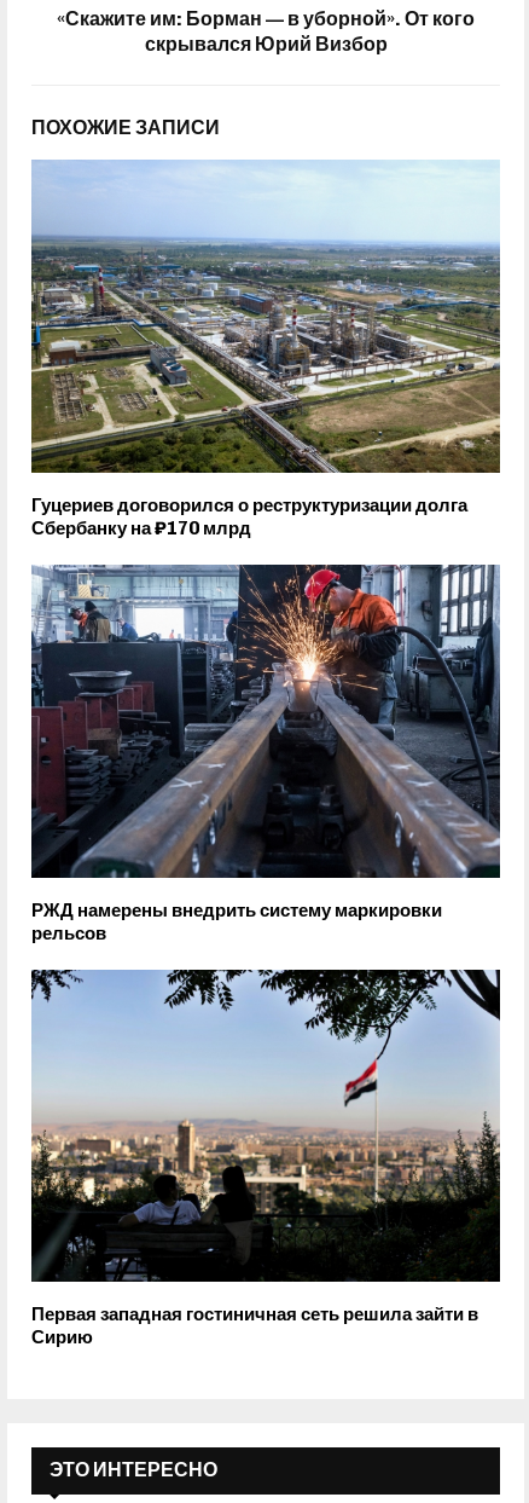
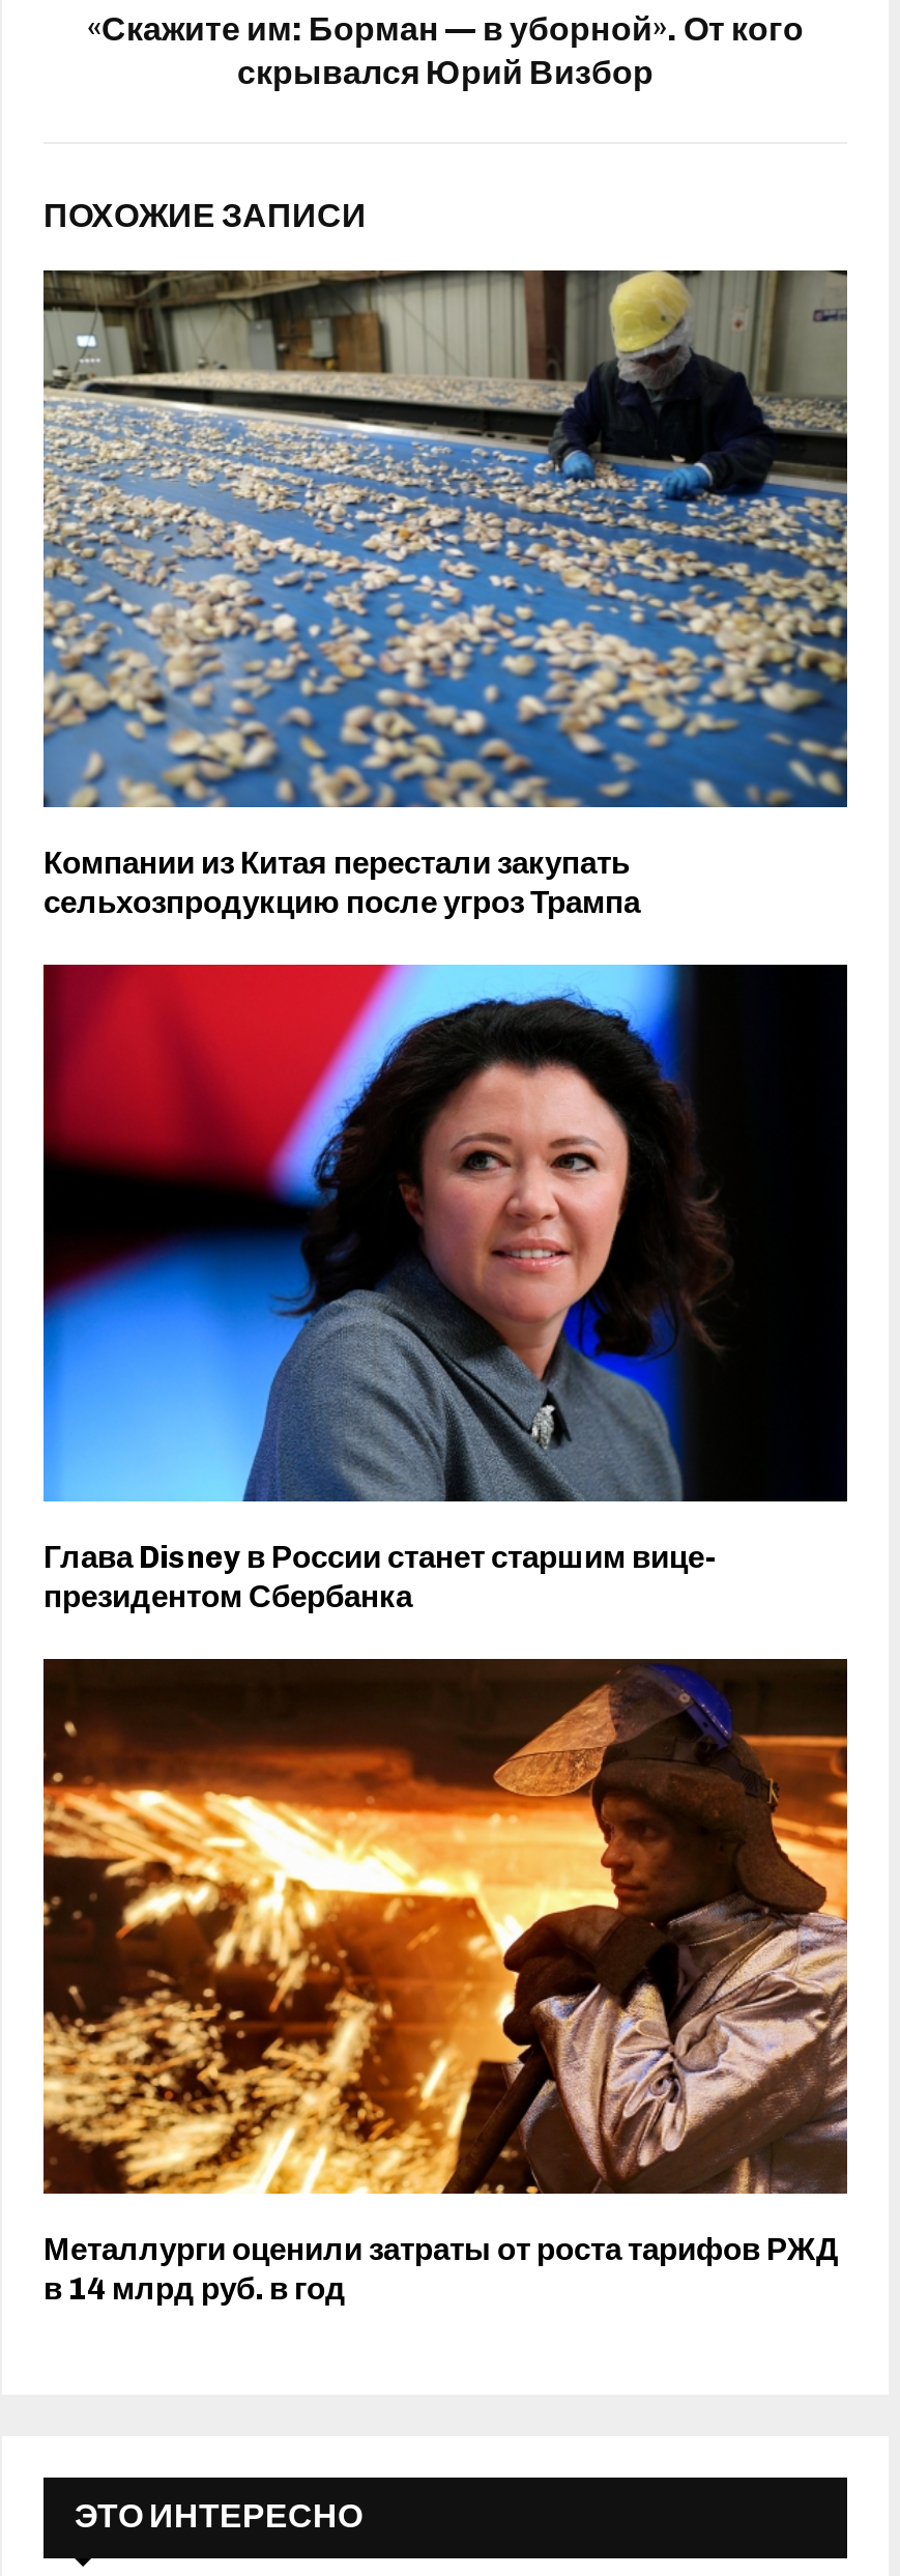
- [image]
- Гуцериев договорился о реструктуризации долга
- Сбербанку на ₽170 млрд
+ [image]
+ Компании из Китая перестали закупать
+ сельхозпродукцию после угроз Трампа

- [image]
- РЖД намерены внедрить систему маркировки
- рельсов
+ [image]
+ Глава Disney в России станет старшим вице-
+ президентом Сбербанка

- [image]
- Первая западная гостиничная сеть решила зайти в
- Сирию
+ [image]
+ Металлурги оценили затраты от роста тарифов РЖД
+ в 14 млрд руб. в год
